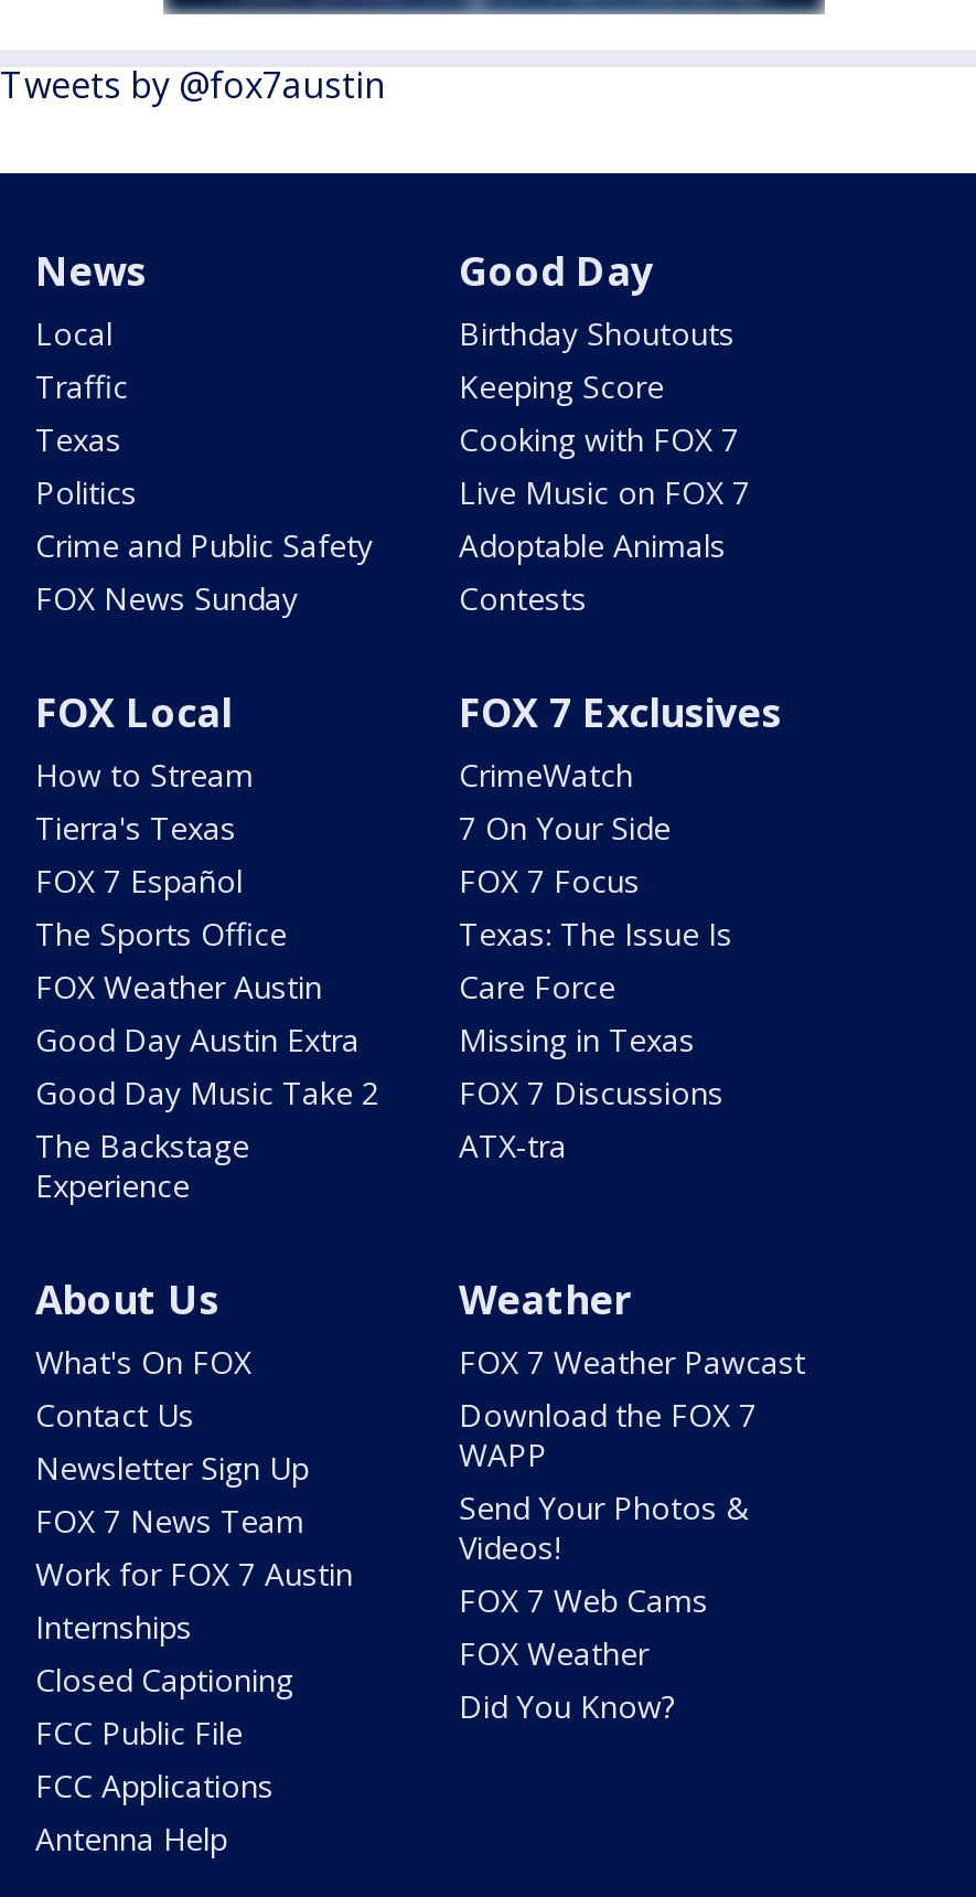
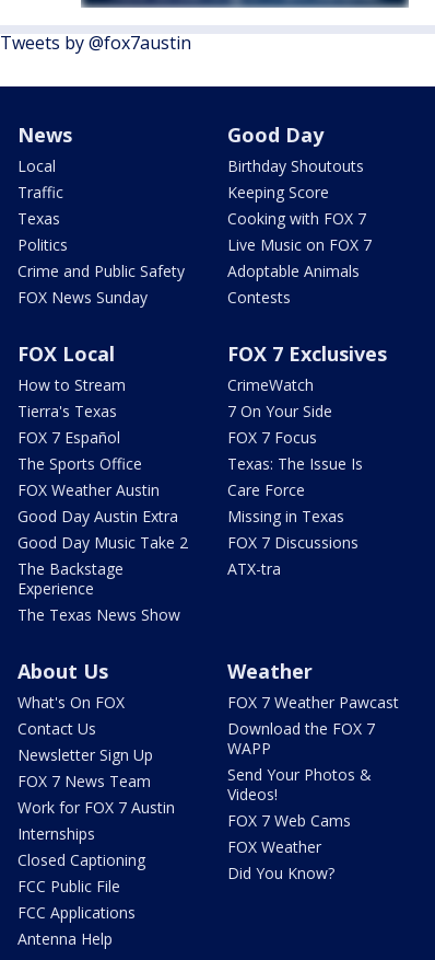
+ The Texas News Show
